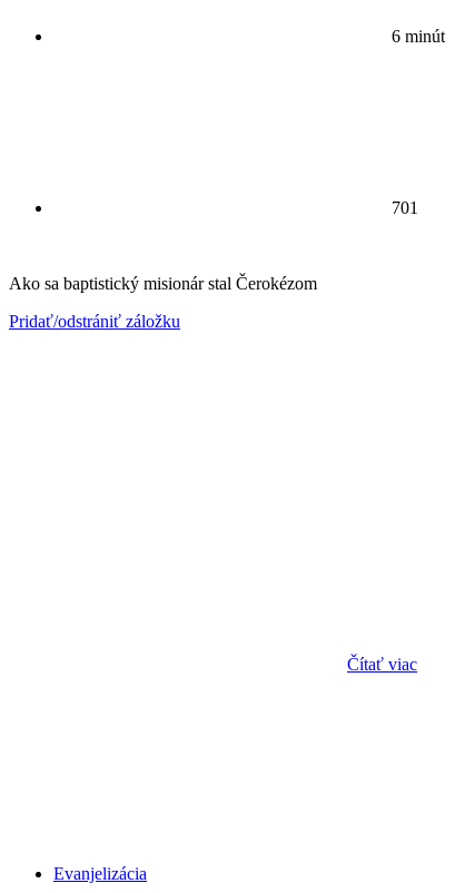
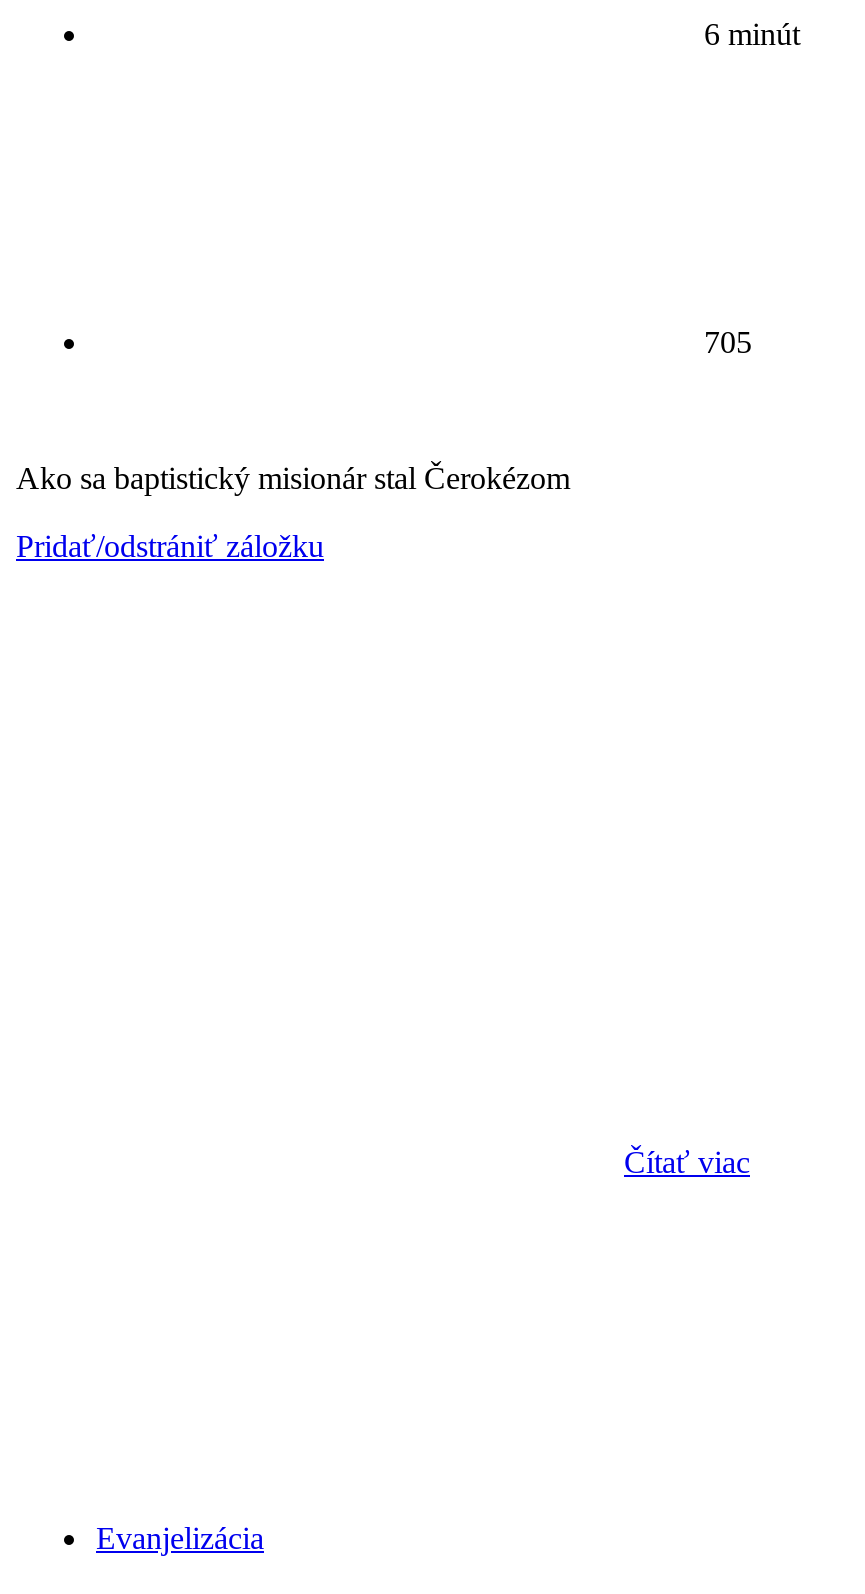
- 701
+ 705
